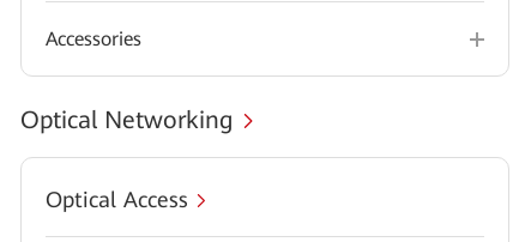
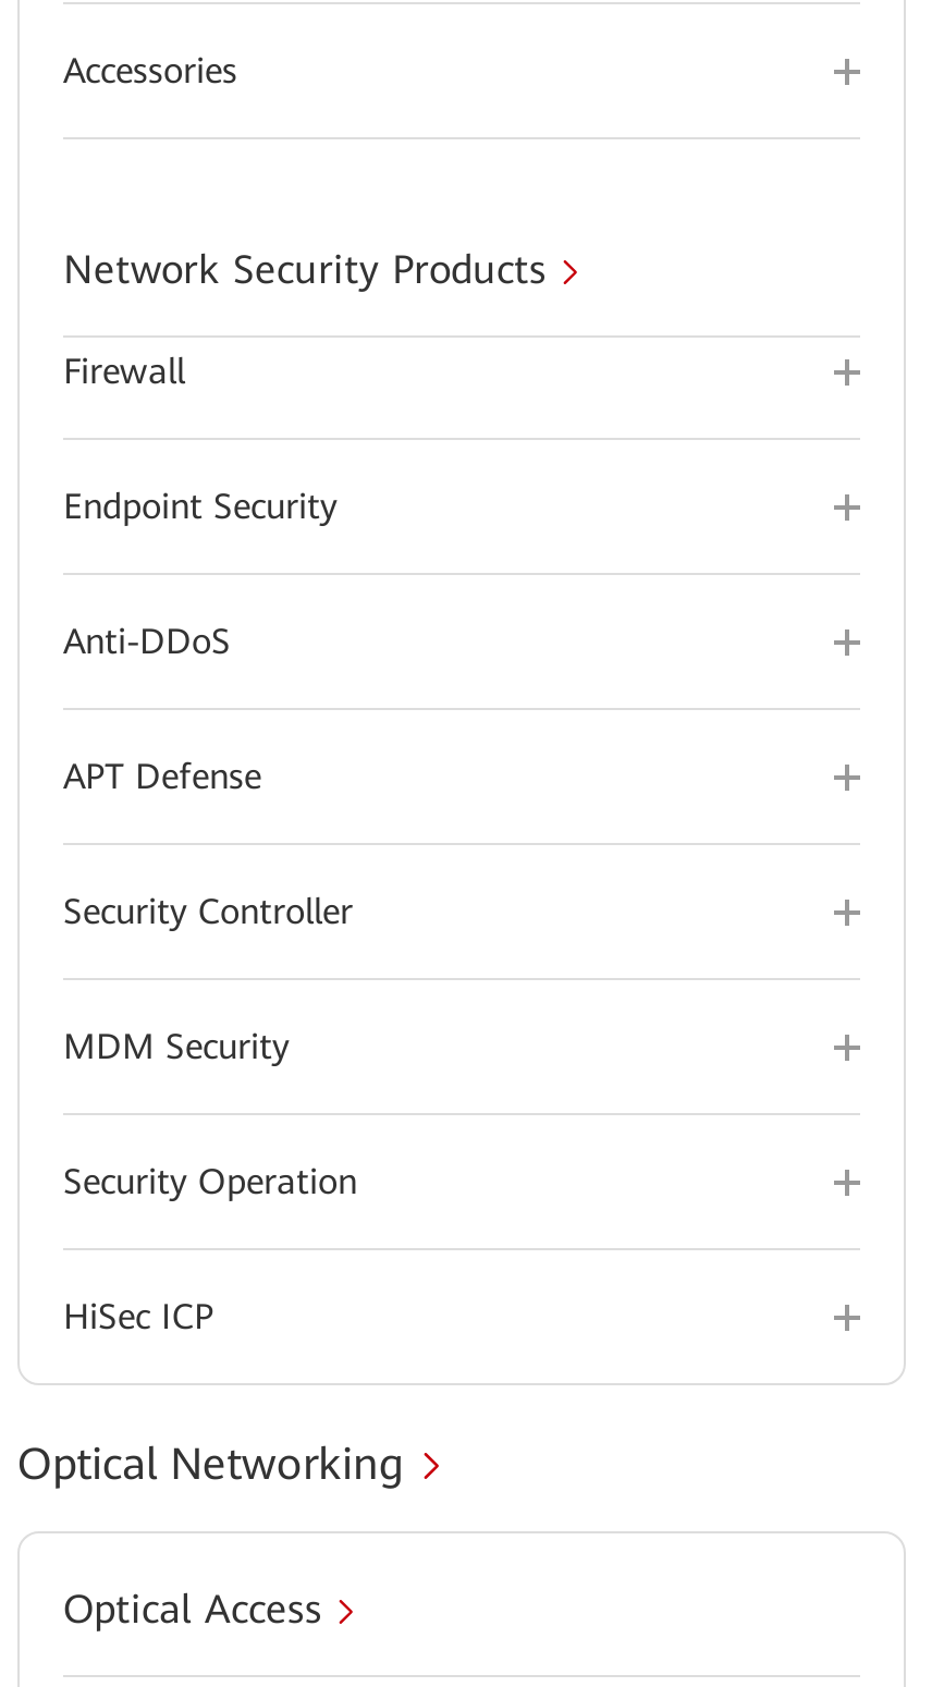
+ Network Security Products
+ Firewall
+ Endpoint Security
+ Anti-DDoS
+ APT Defense
+ Security Controller
+ MDM Security
+ Security Operation
+ HiSec ICP
